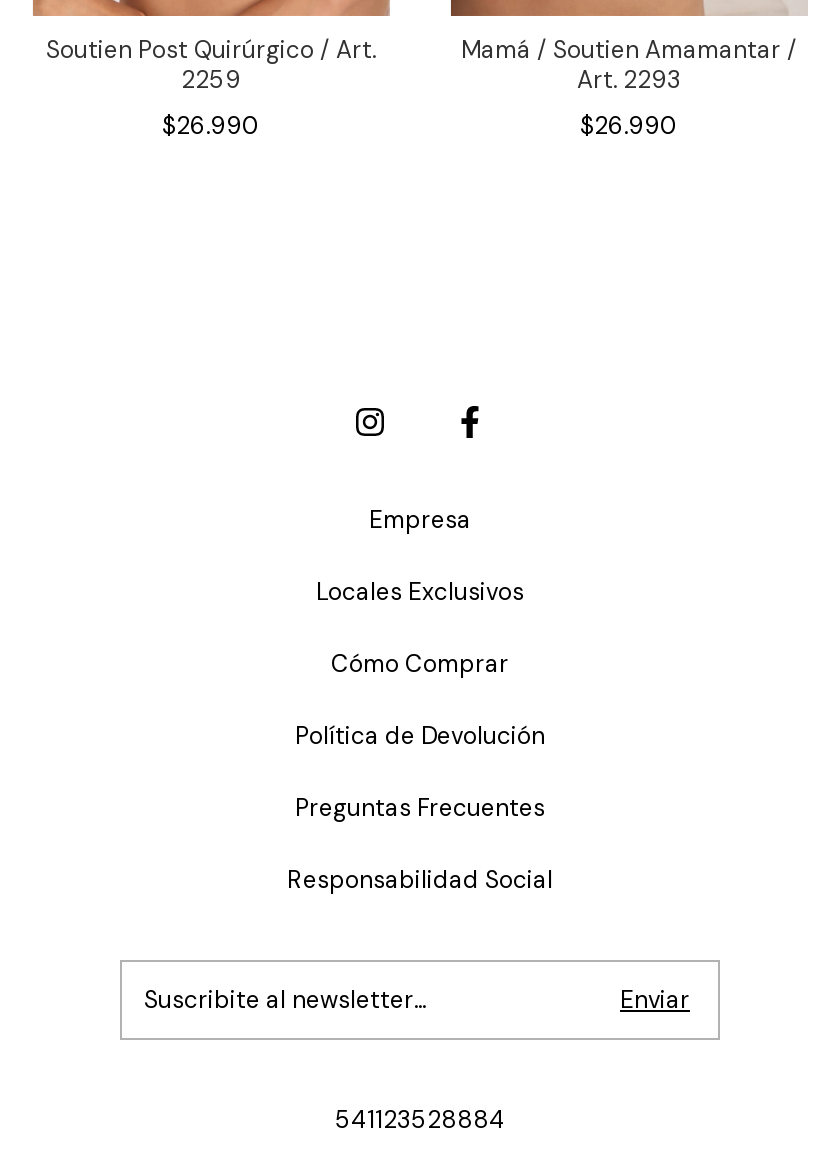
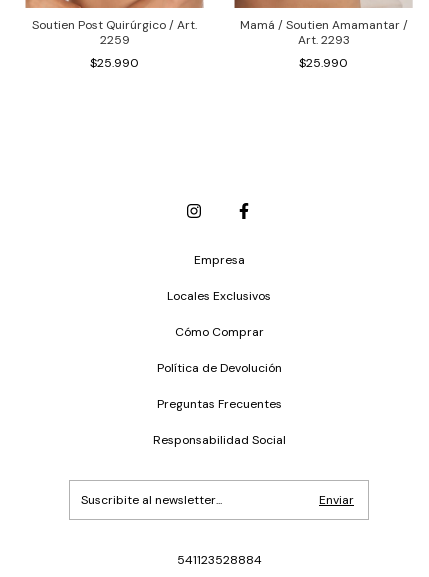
- $26.990
+ $25.990

- $26.990
+ $25.990
